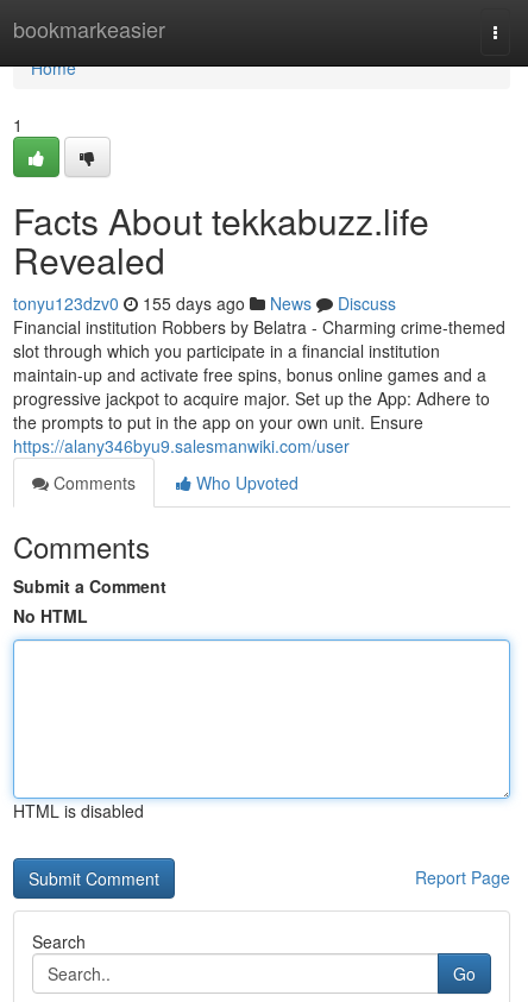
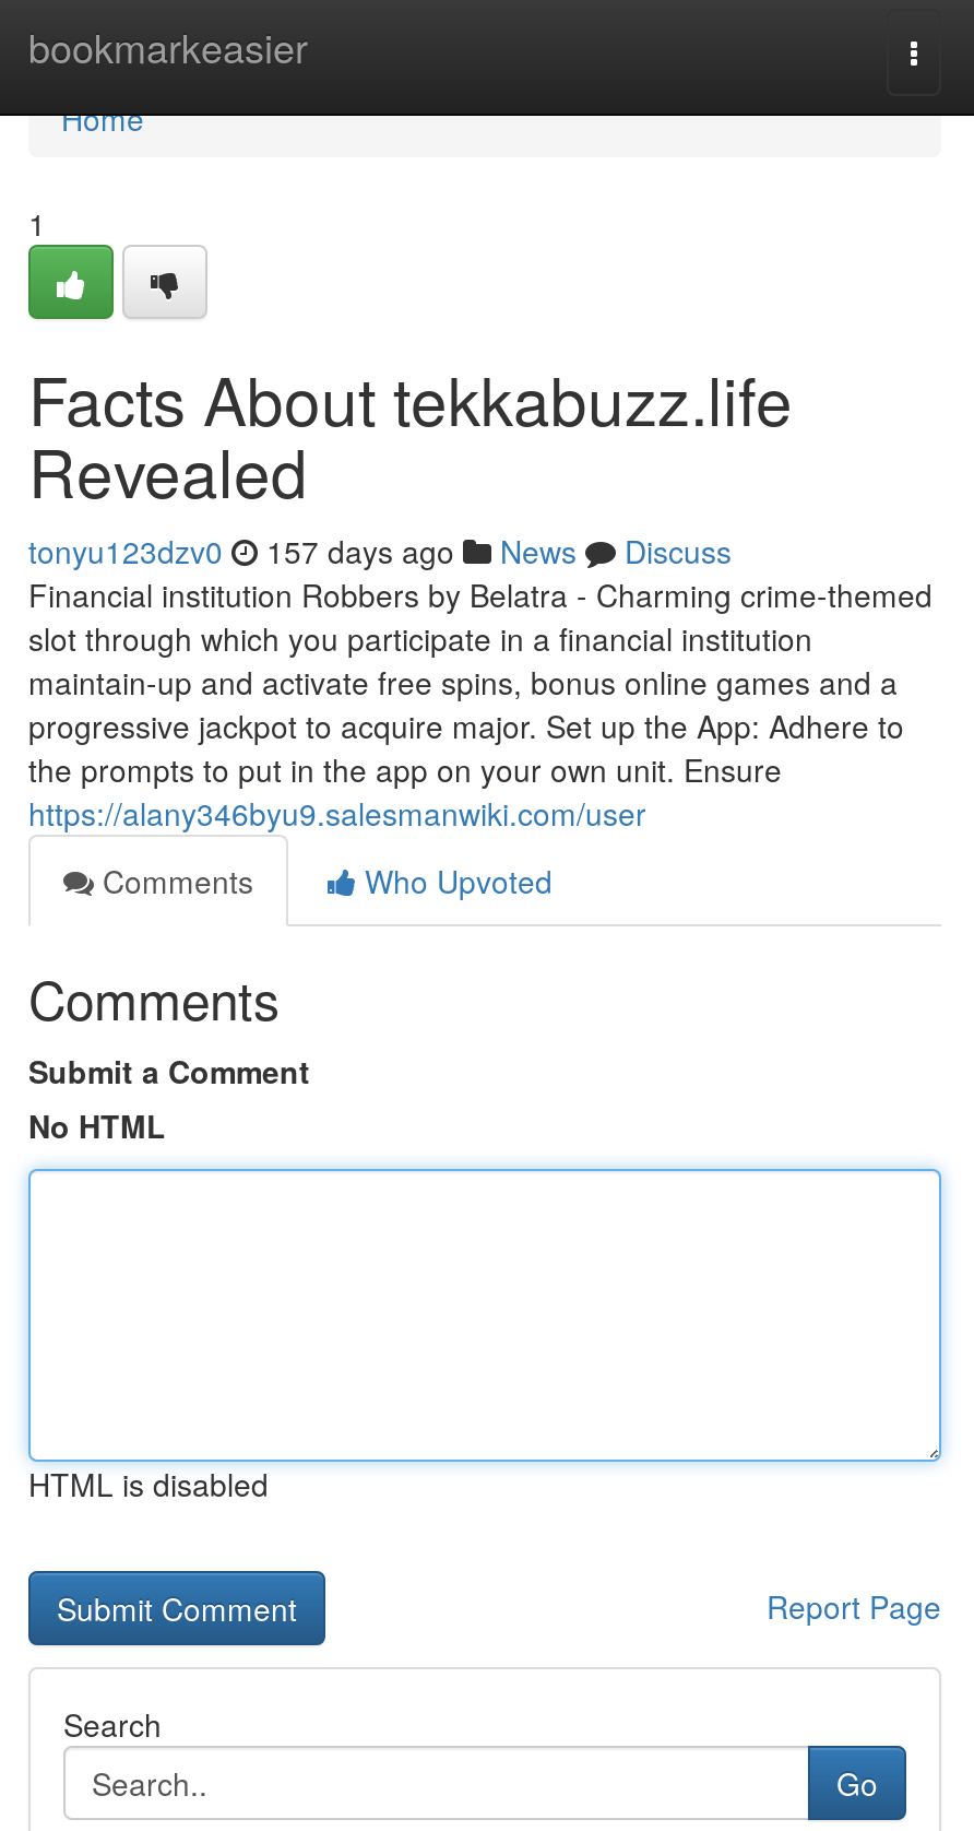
- tonyu123dzv0 155 days ago News Discuss
+ tonyu123dzv0 157 days ago News Discuss
